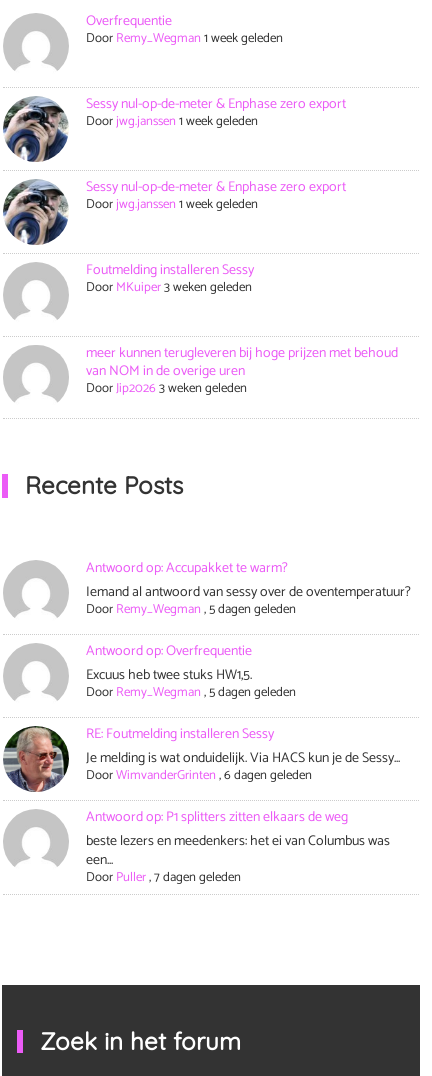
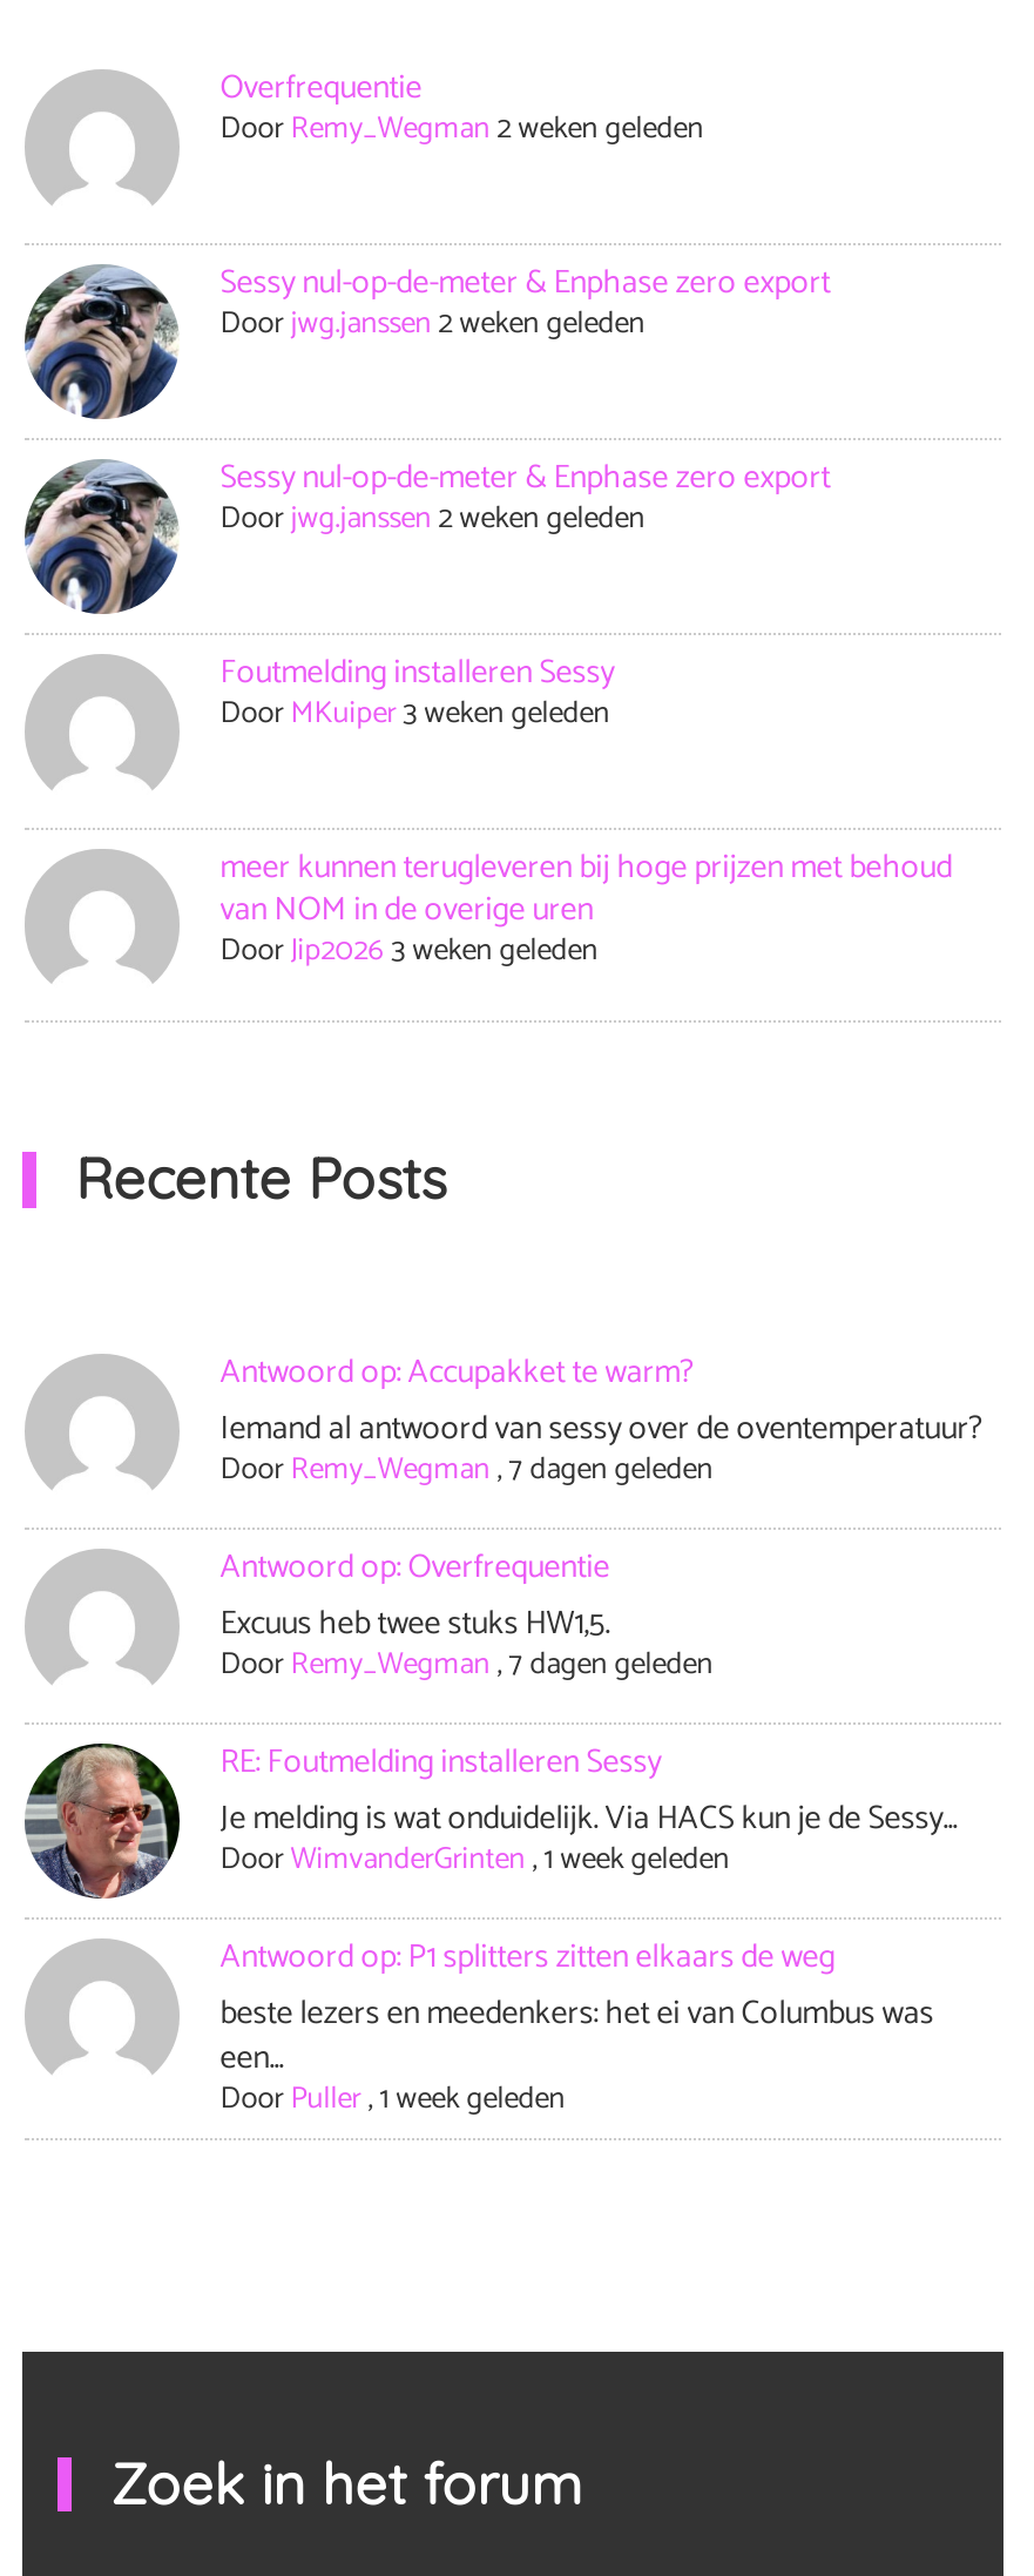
- Door Remy_Wegman 1 week geleden
+ Door Remy_Wegman 2 weken geleden

- Doorjwg.janssen 1 week geleden
+ Doorjwg.janssen 2 weken geleden

- Doorjwg.janssen 1 week geleden
+ Doorjwg.janssen 2 weken geleden

- Door Remy_Wegman, 5 dagen geleden
+ Door Remy_Wegman, 7 dagen geleden

- Door Remy_Wegman, 5 dagen geleden
+ Door Remy_Wegman, 7 dagen geleden

- DoorWimvanderGrinten, 6 dagen geleden
+ DoorWimvanderGrinten, 1 week geleden

- Door Puller, 7 dagen geleden
+ Door Puller, 1 week geleden
